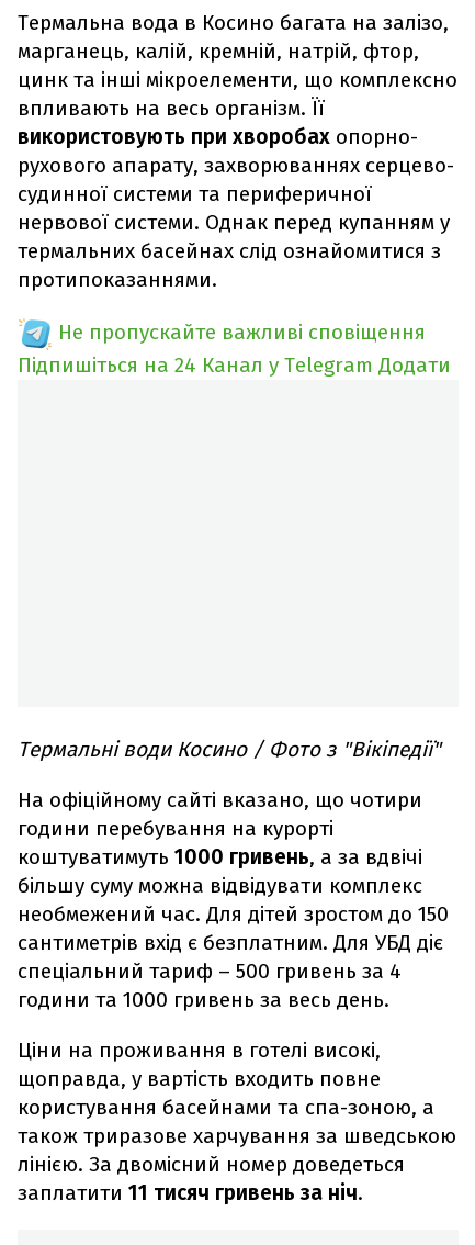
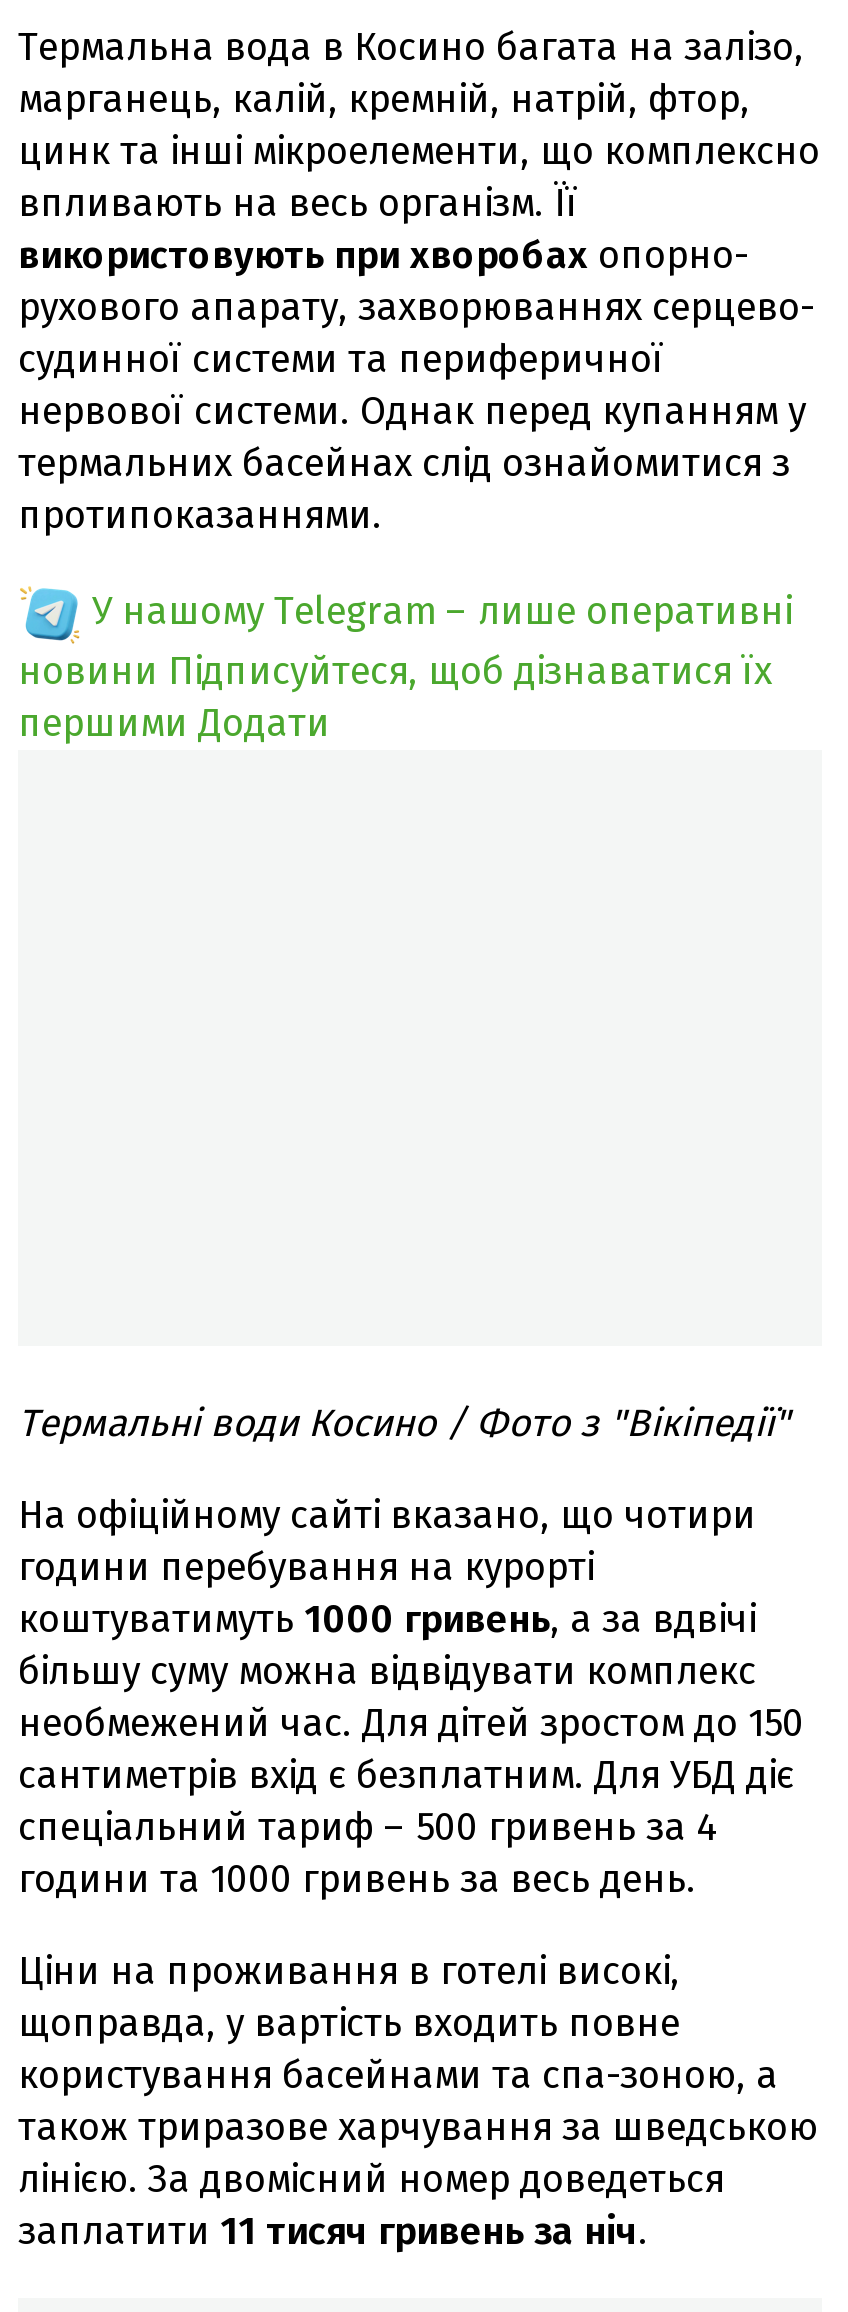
- Не пропускайте важливі сповіщення
- Підпишіться на 24 Канал у Telegram Додати
+ У нашому Telegram – лише оперативні
+ новини Підписуйтеся, щоб дізнаватися їх
+ першими Додати
